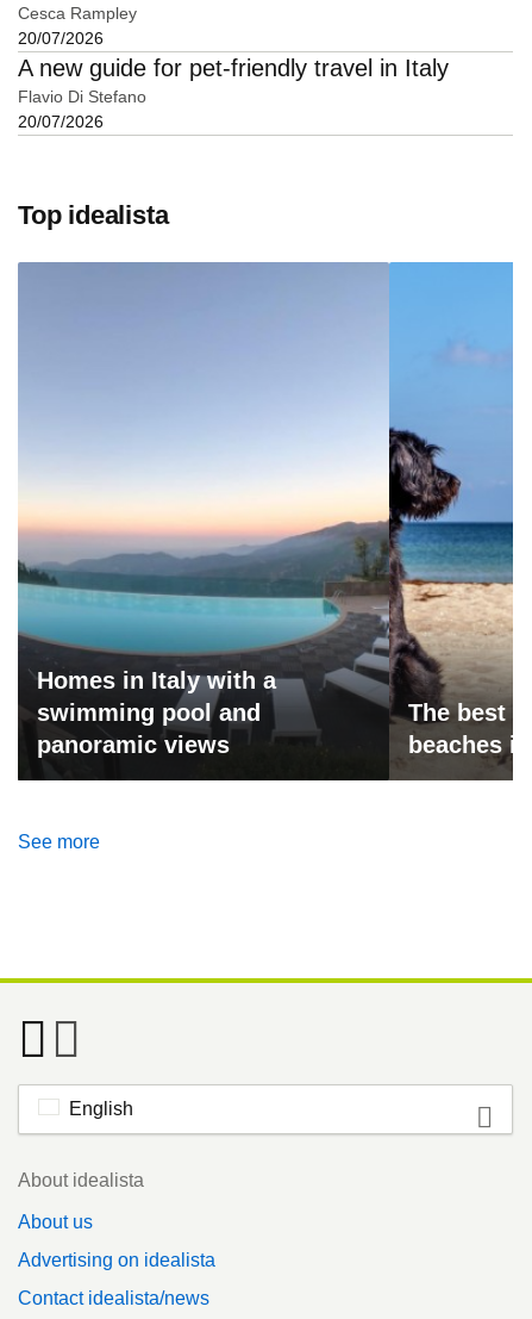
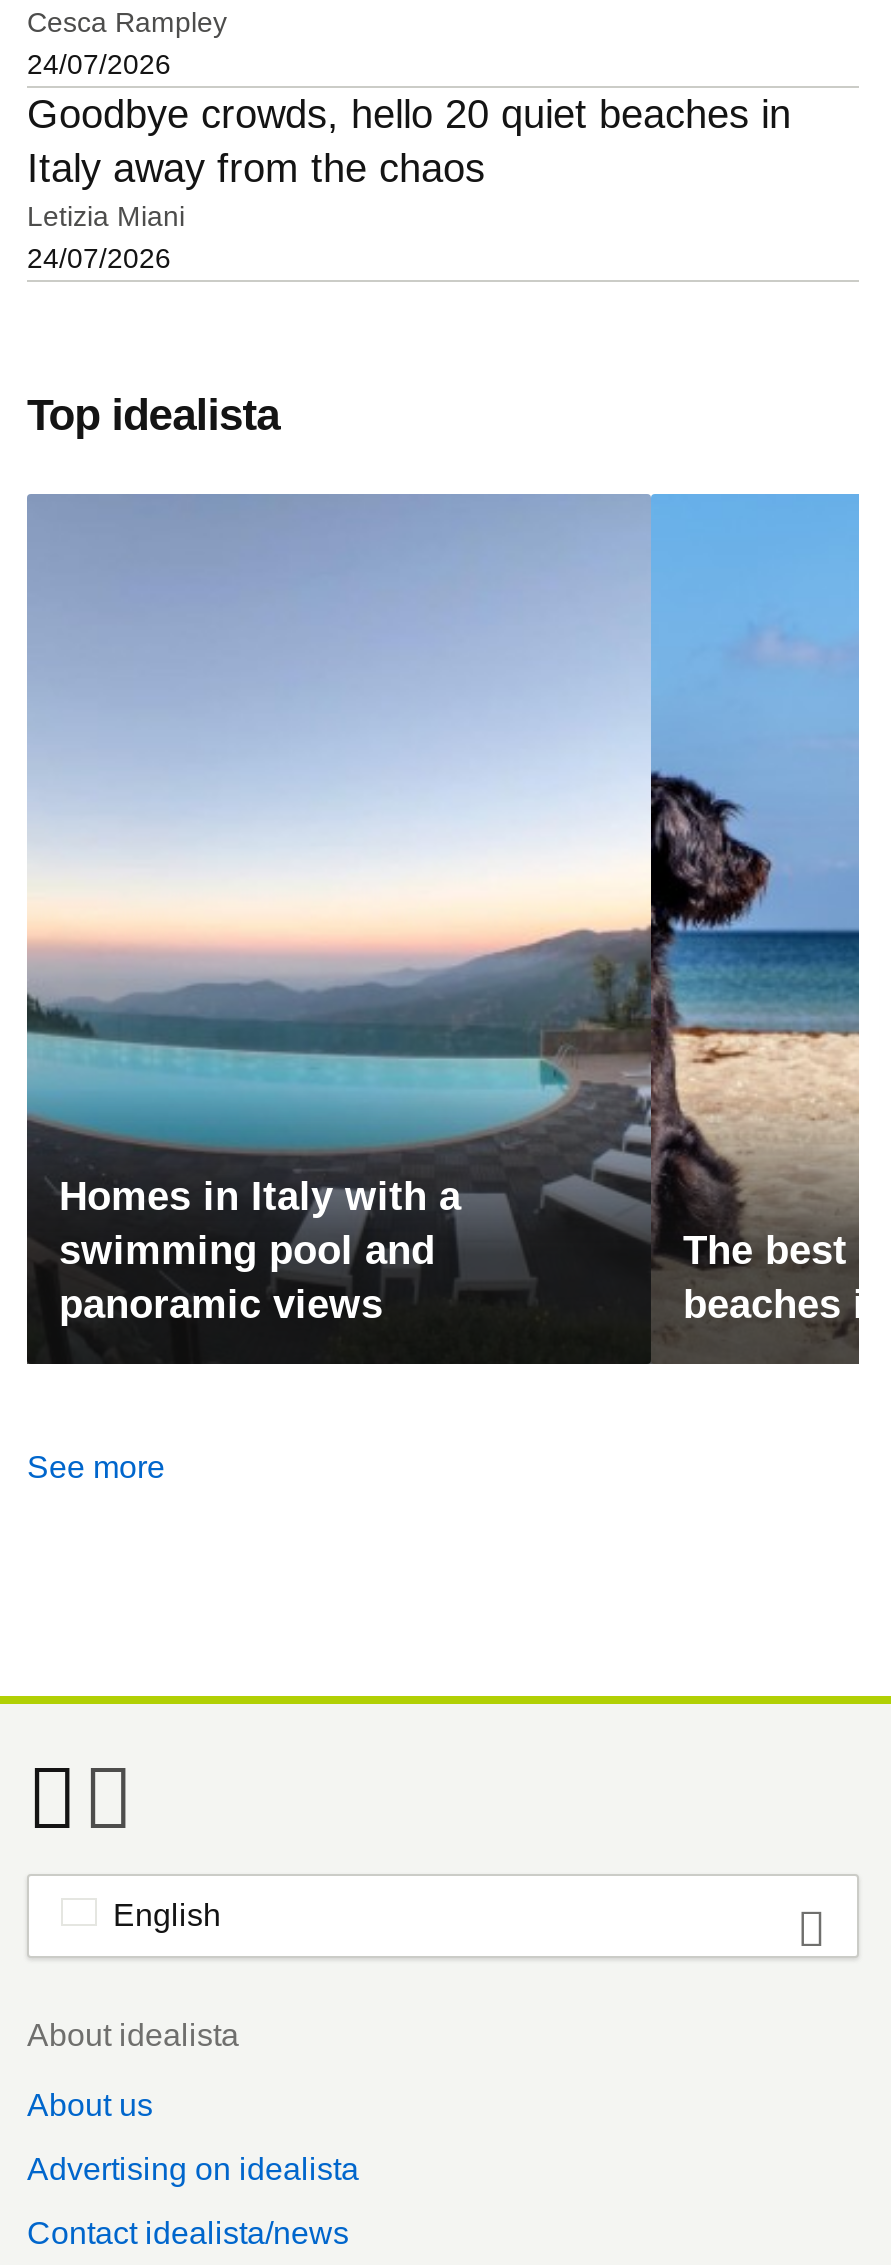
- 20/07/2026
- A new guide for pet-friendly travel in Italy
- Flavio Di Stefano
- 20/07/2026
+ 24/07/2026
+ Goodbye crowds, hello 20 quiet beaches in
+ Italy away from the chaos
+ Letizia Miani
+ 24/07/2026
